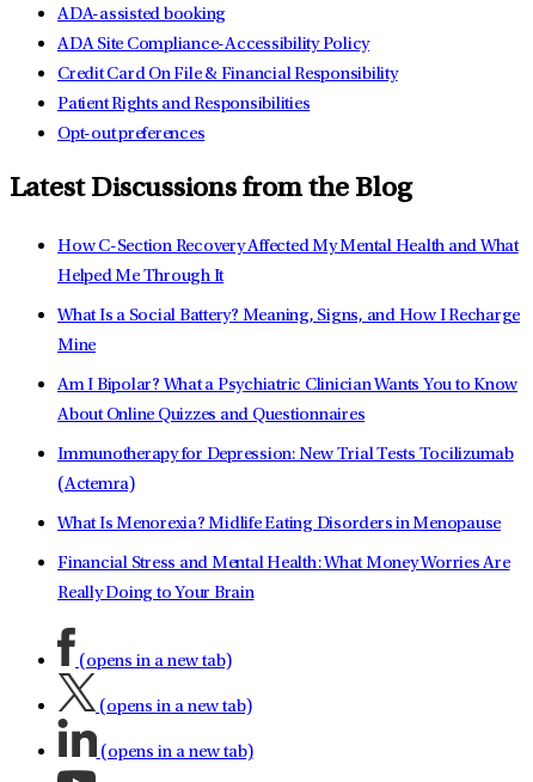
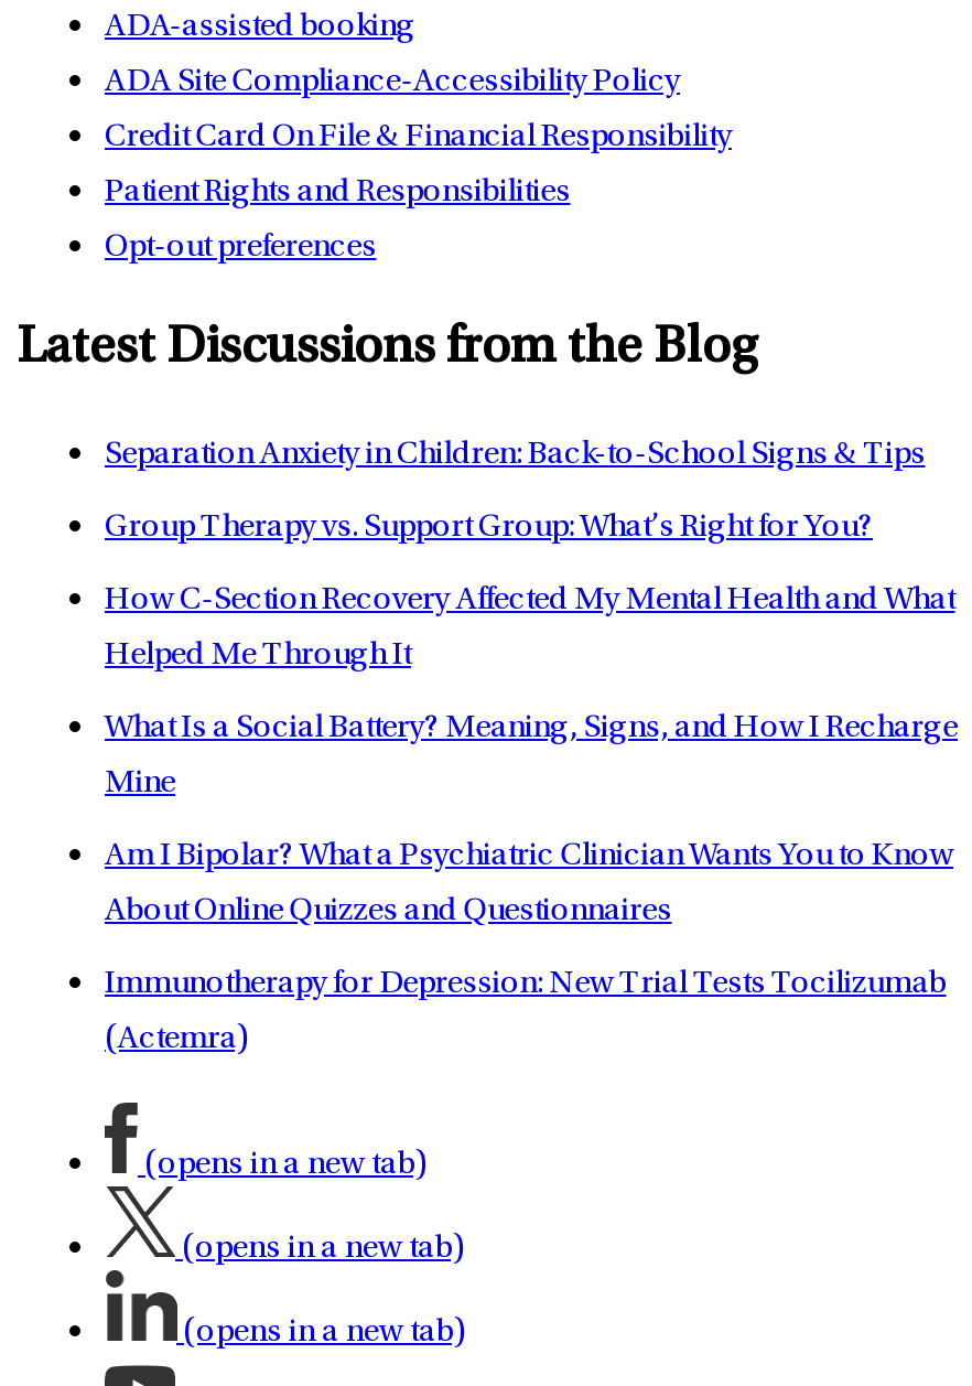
+ Separation Anxiety in Children: Back-to-School Signs & Tips
+ Group Therapy vs. Support Group: What’s Right for You?

moved down: How C-Section Recovery Affected My Mental Health and What | Helped Me Through It | What Is a Social Battery? Meaning, Signs, and How I Recharge | Mine | Am I Bipolar? What a Psychiatric Clinician Wants You to Know | About Online Quizzes and Questionnaires | Immunotherapy for Depression: New Trial Tests Tocilizumab | (Actemra)

- What Is Menorexia? Midlife Eating Disorders in Menopause
- Financial Stress and Mental Health: What Money Worries Are
- Really Doing to Your Brain
